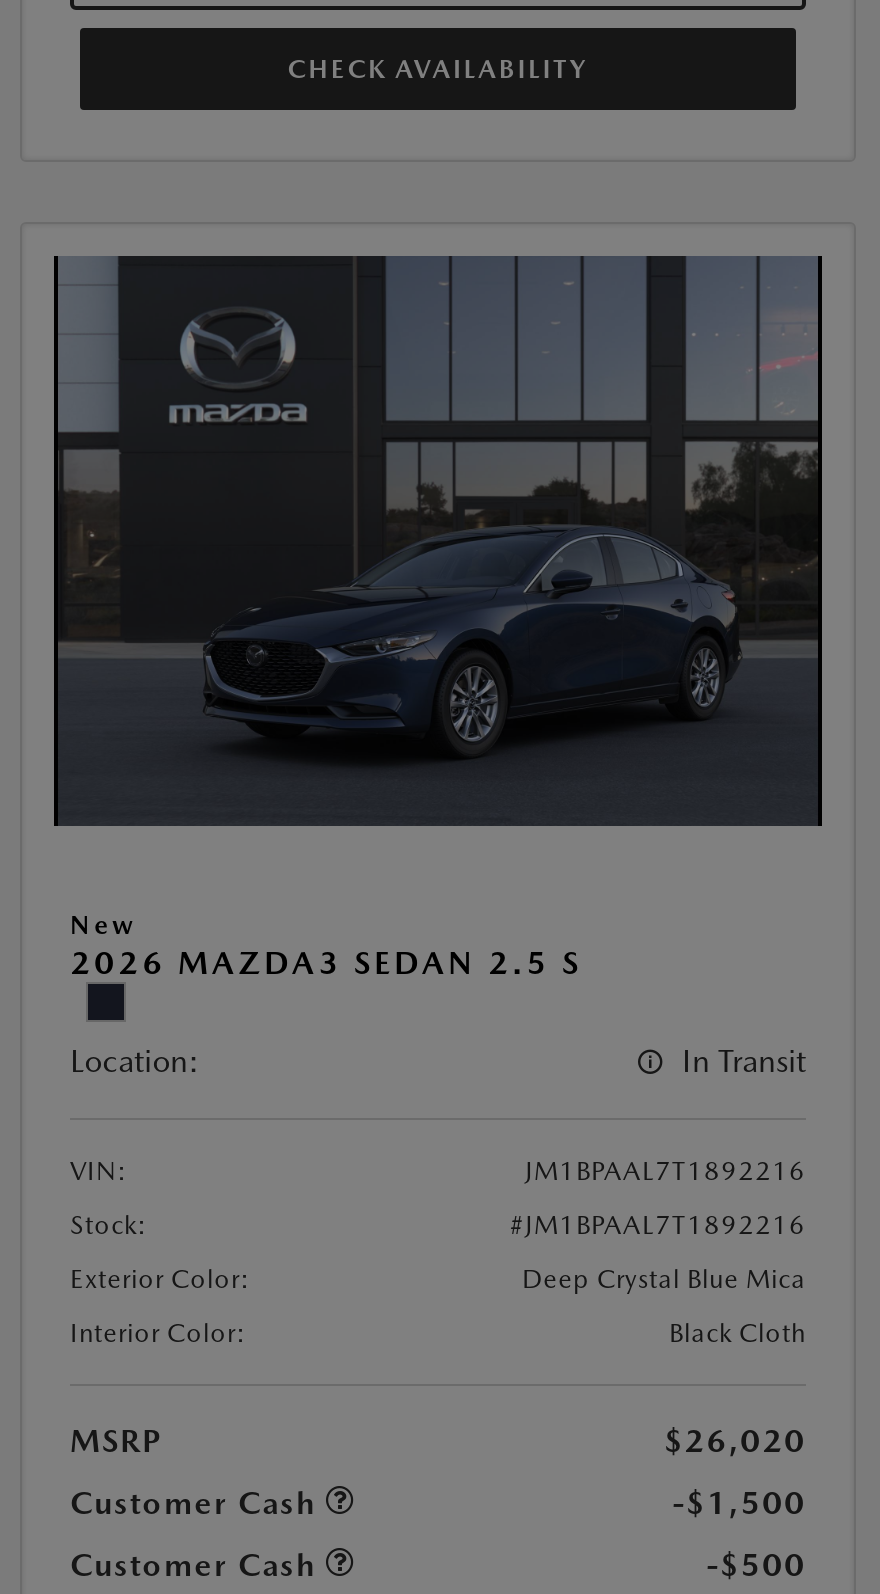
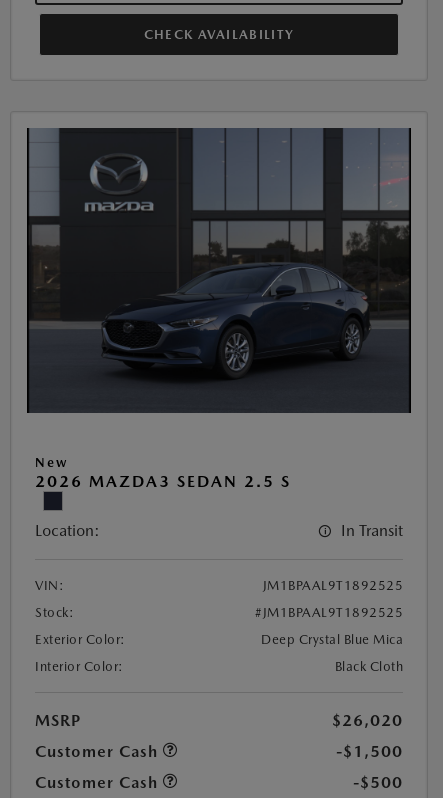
- JM1BPAAL7T1892216
+ JM1BPAAL9T1892525

- #JM1BPAAL7T1892216
+ #JM1BPAAL9T1892525
